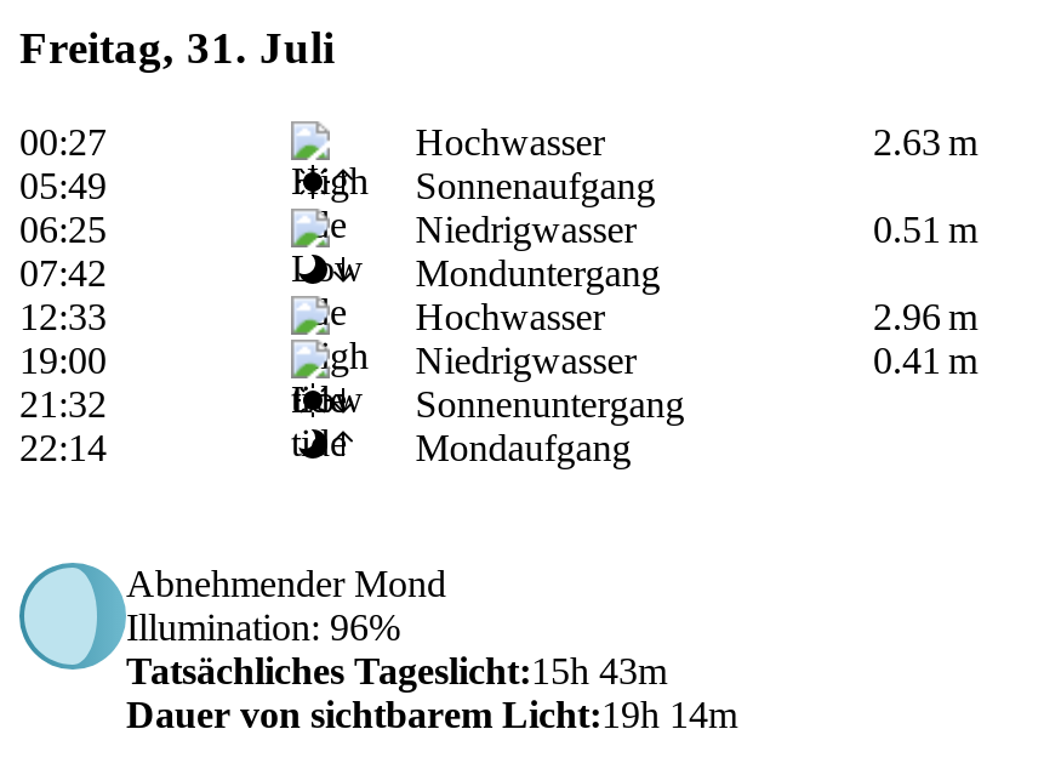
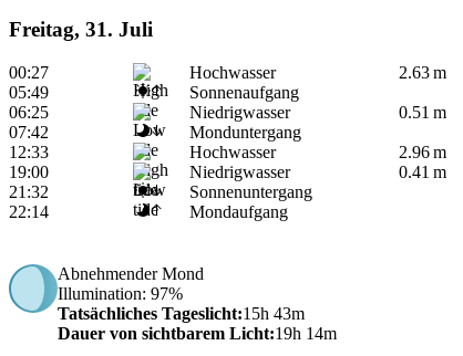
- Illumination: 96%
+ Illumination: 97%
